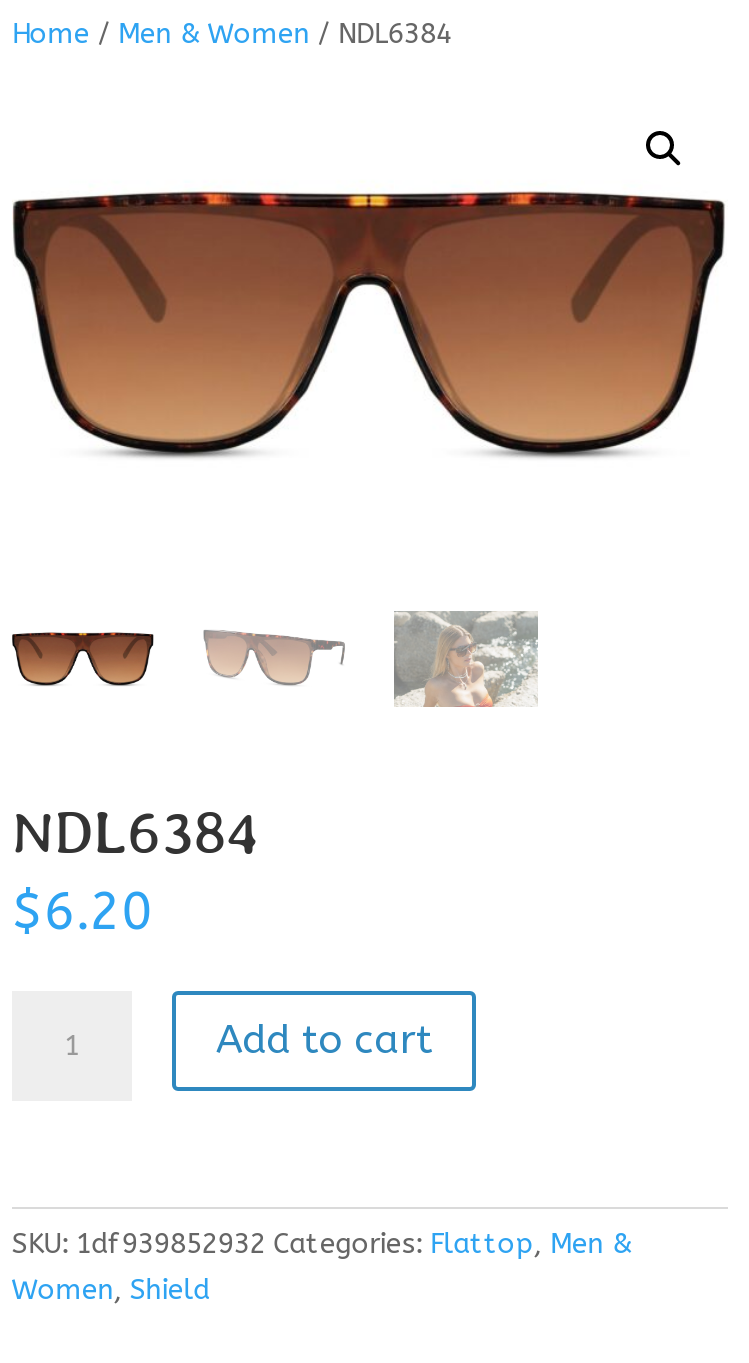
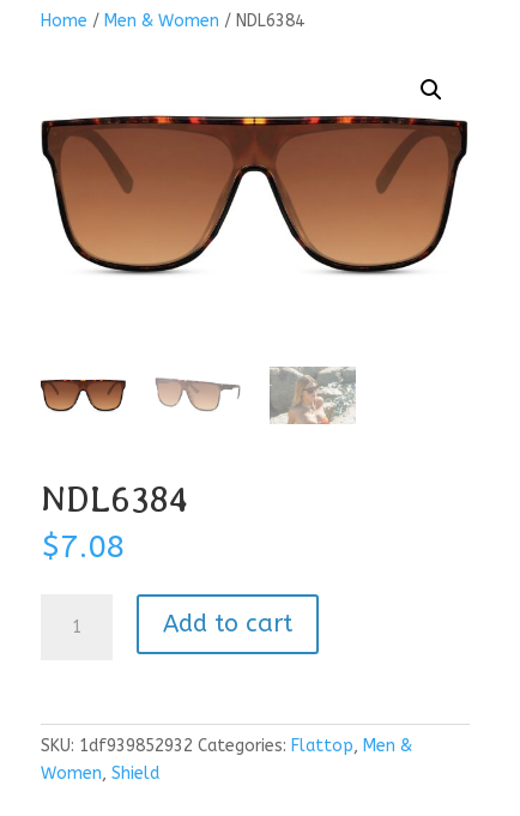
- $6.20
+ $7.08
